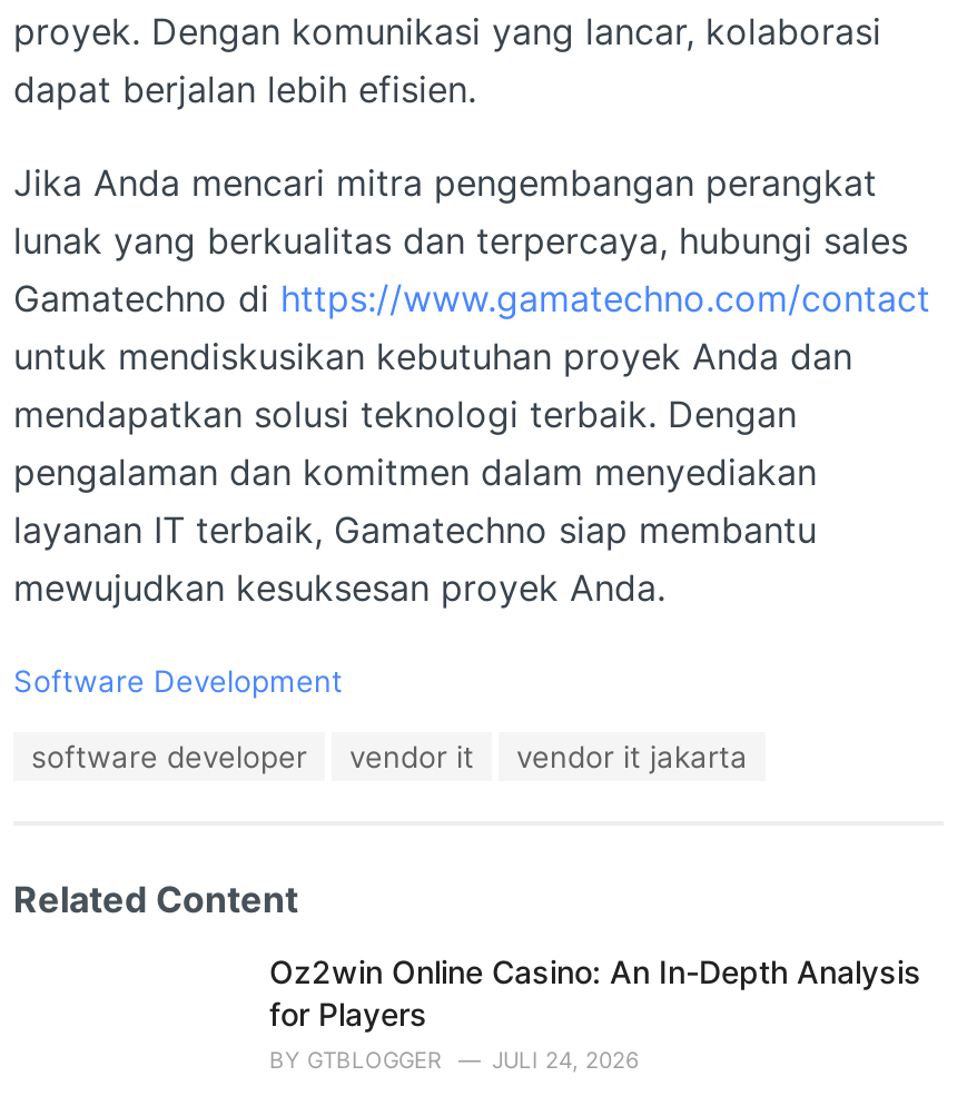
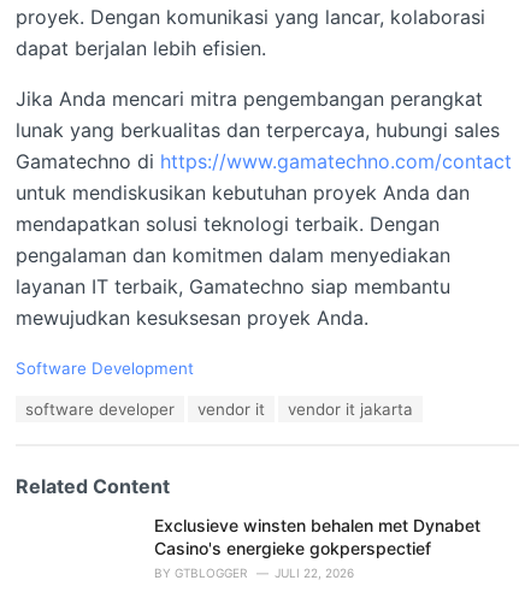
- Oz2win Online Casino: An In-Depth Analysis
- for Players
+ Exclusieve winsten behalen met Dynabet
+ Casino's energieke gokperspectief

- BY GTBLOGGER JULI 24, 2026
+ BY GTBLOGGER JULI 22, 2026
